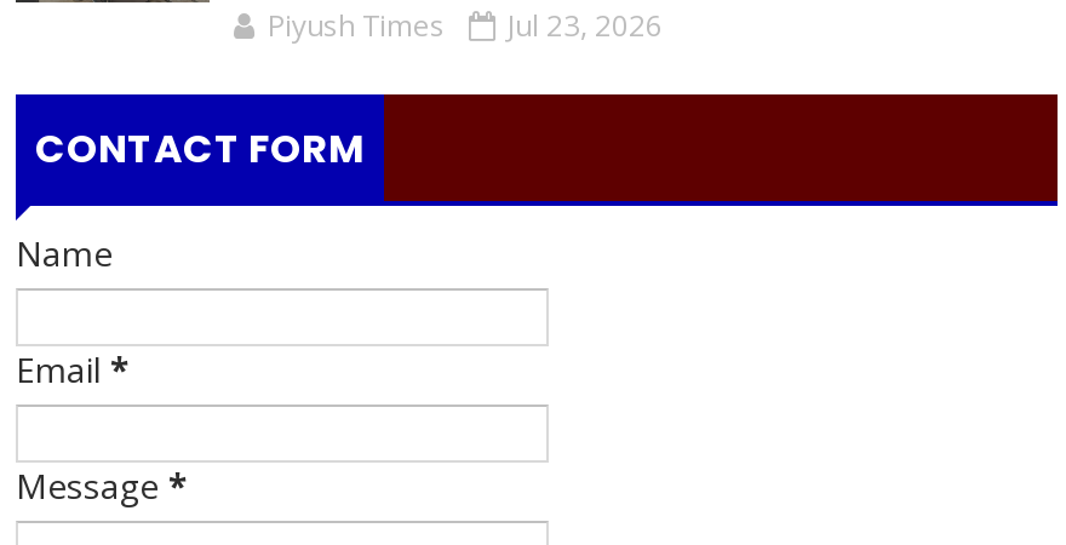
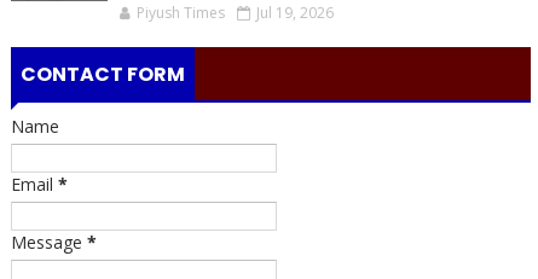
- Piyush Times Jul 23, 2026
+ Piyush Times Jul 19, 2026
